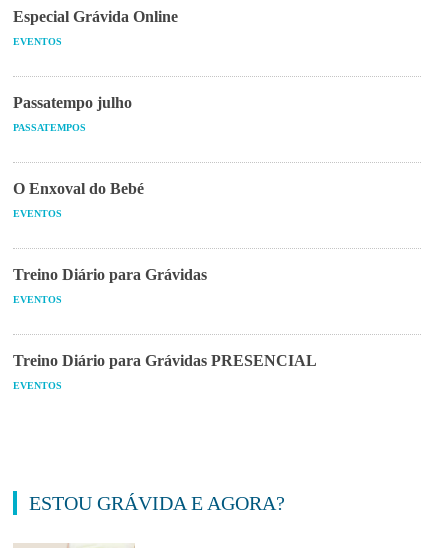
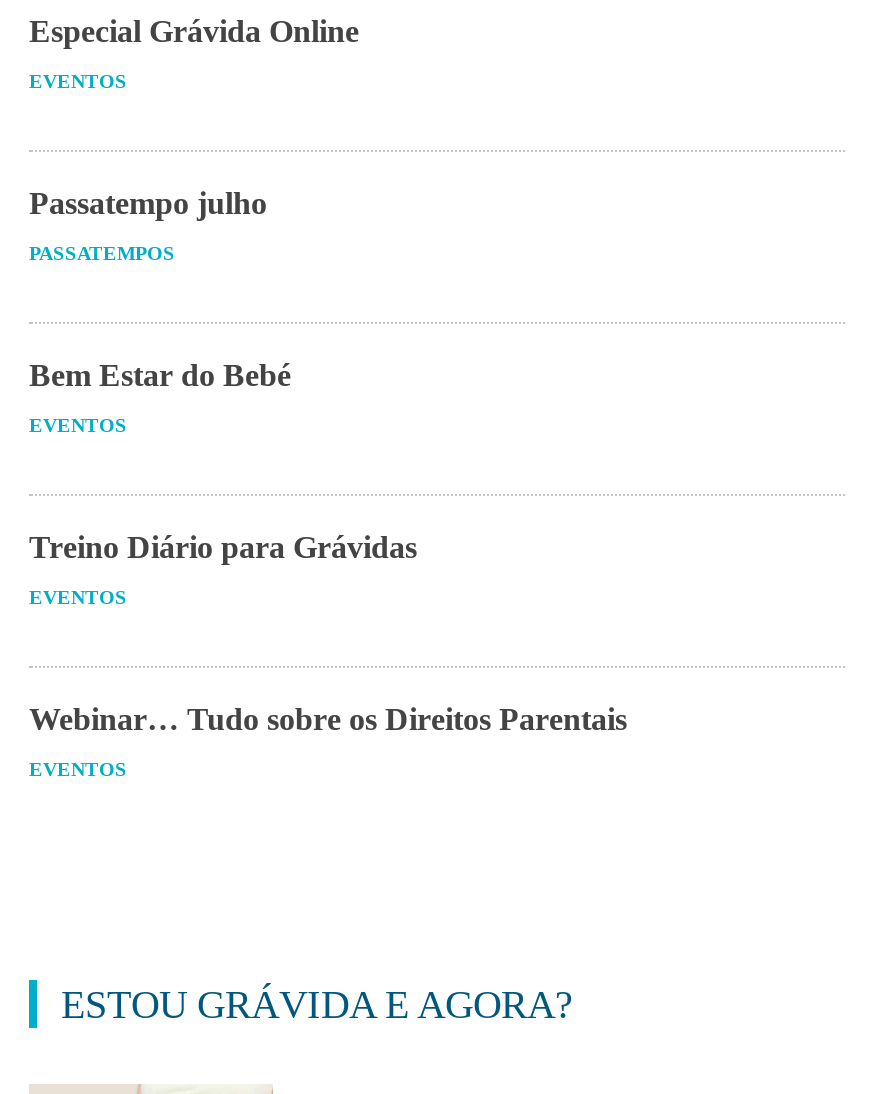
- O Enxoval do Bebé
+ Bem Estar do Bebé

- Treino Diário para Grávidas PRESENCIAL
+ Webinar… Tudo sobre os Direitos Parentais
